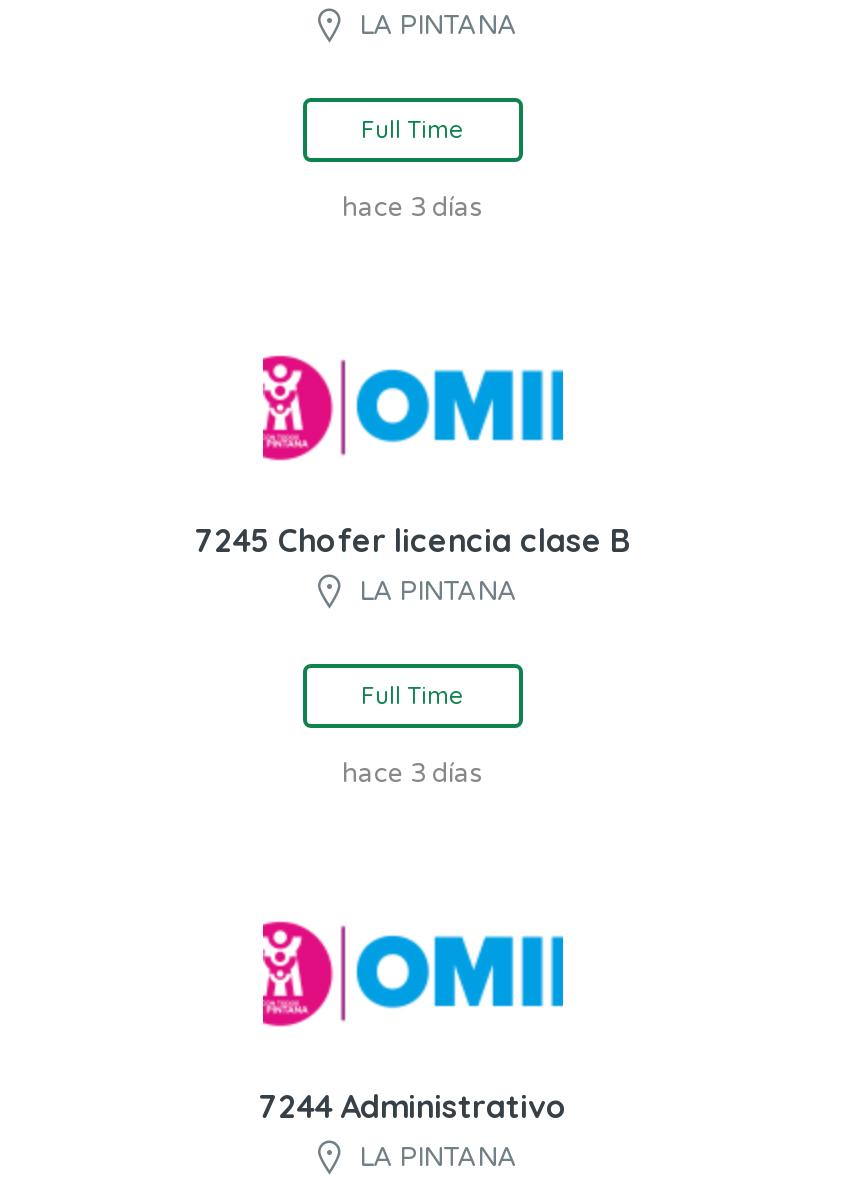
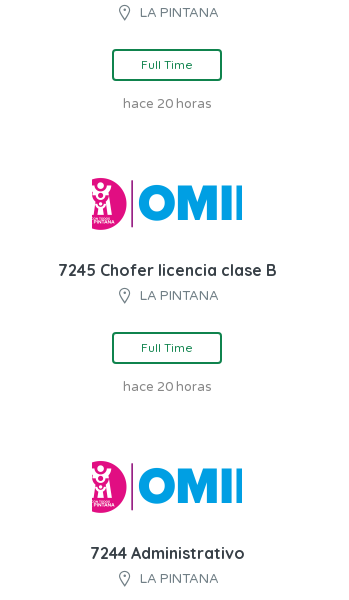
- hace 3 días
+ hace 20 horas

- hace 3 días
+ hace 20 horas
